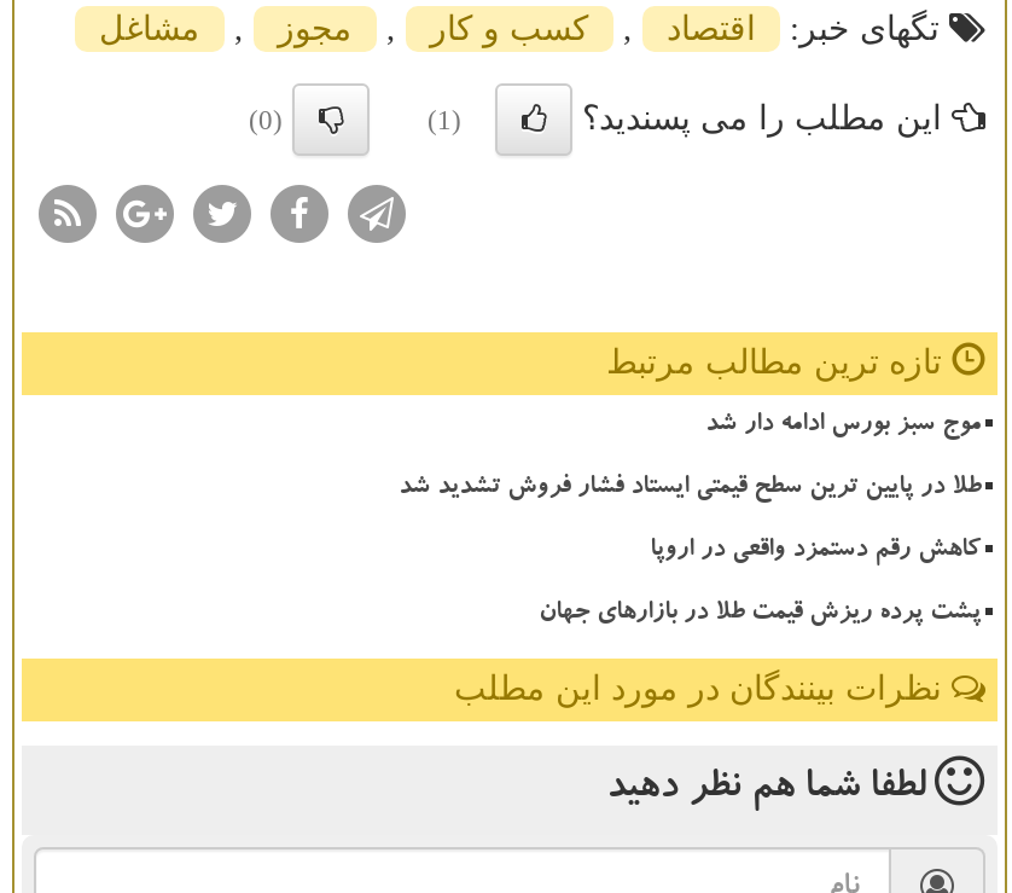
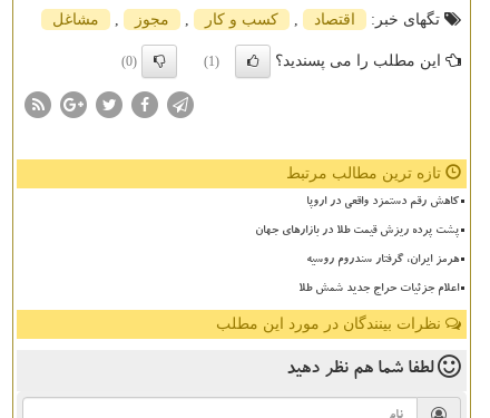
- موج سبز بورس ادامه دار شد
- طلا در پایین ترین سطح قیمتی ایستاد فشار فروش تشدید شد

moved up: کاهش رقم دستمزد واقعی در اروپا | پشت پرده ریزش قیمت طلا در بازارهای جهان

+ هرمز ایران، گرفتار سندروم روسیه
+ اعلام جزئیات حراج جدید شمش طلا
